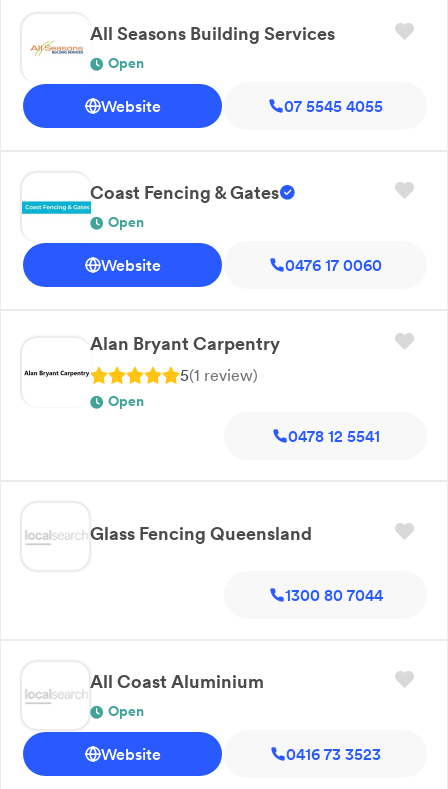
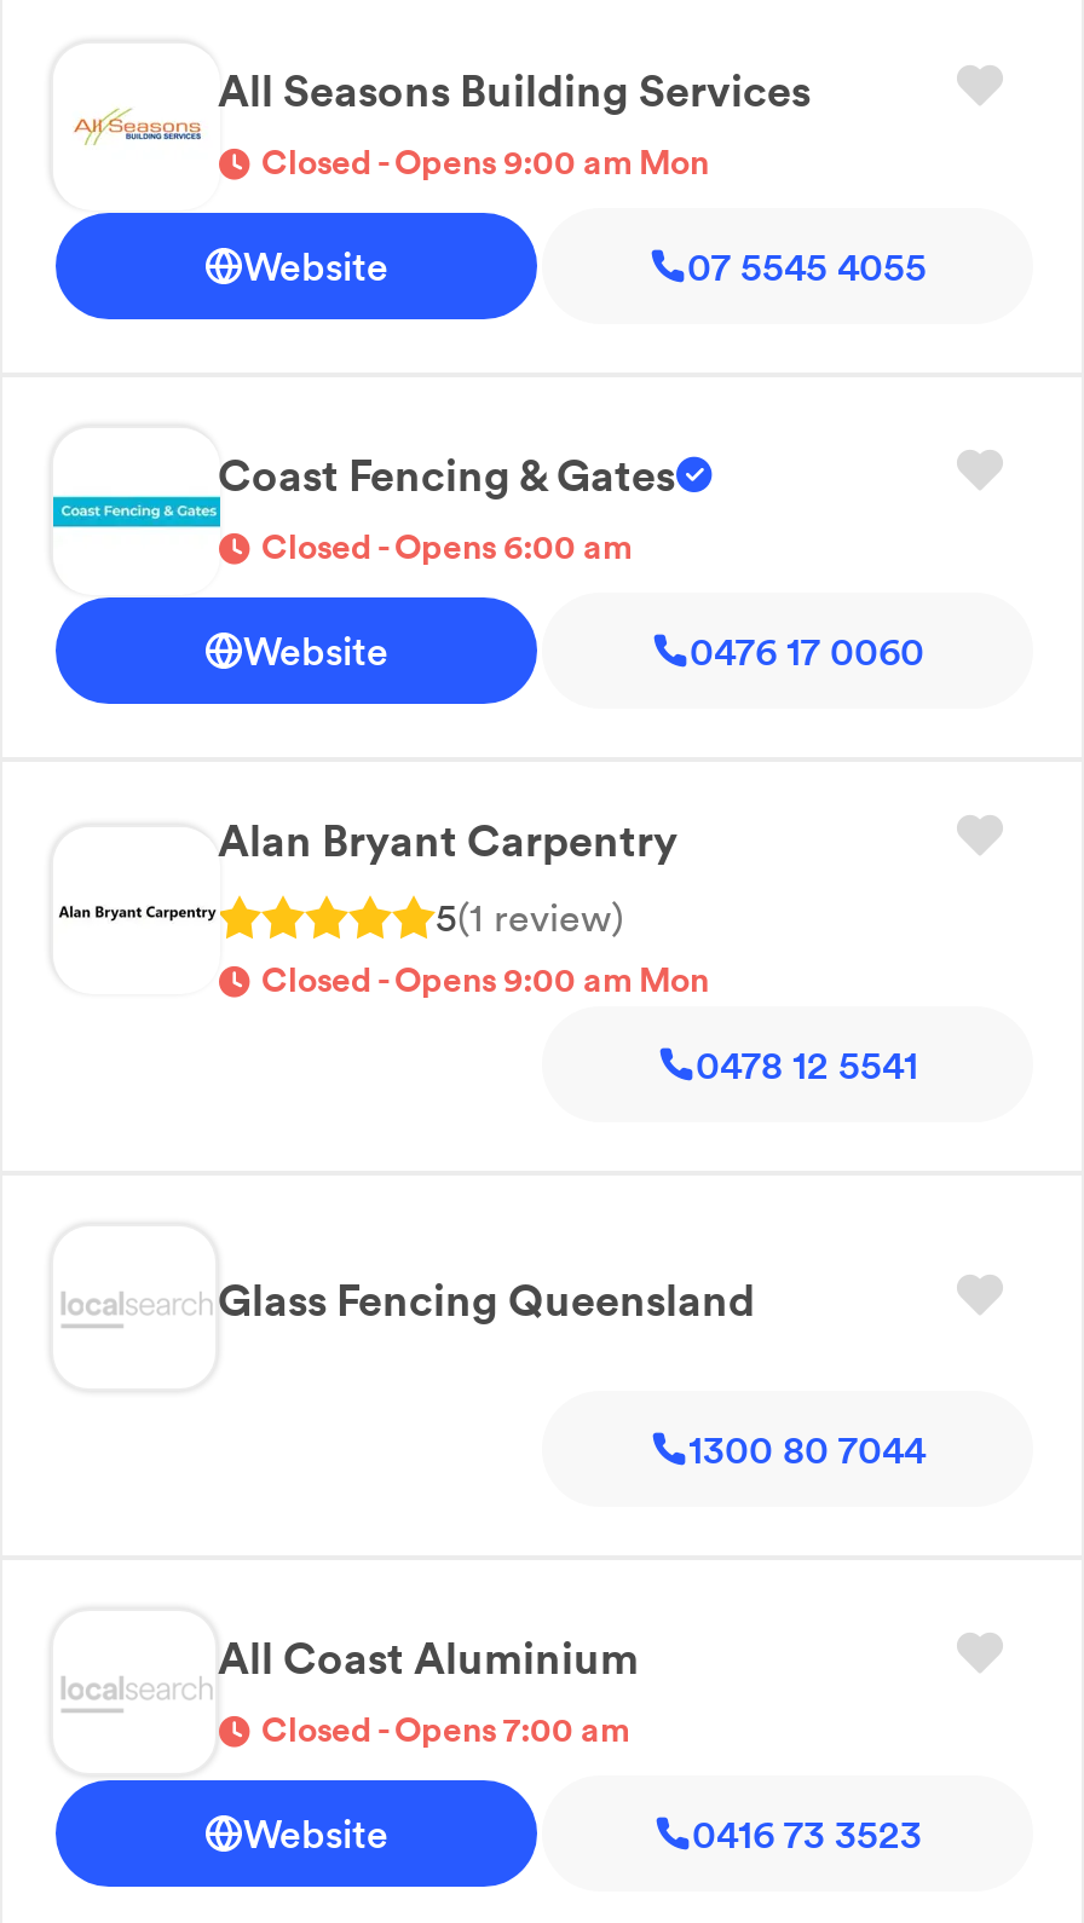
- Open
+ Closed - Opens 9:00 am Mon

- Open
+ Closed - Opens 6:00 am

- Open
+ Closed - Opens 9:00 am Mon

- Open
+ Closed - Opens 7:00 am
